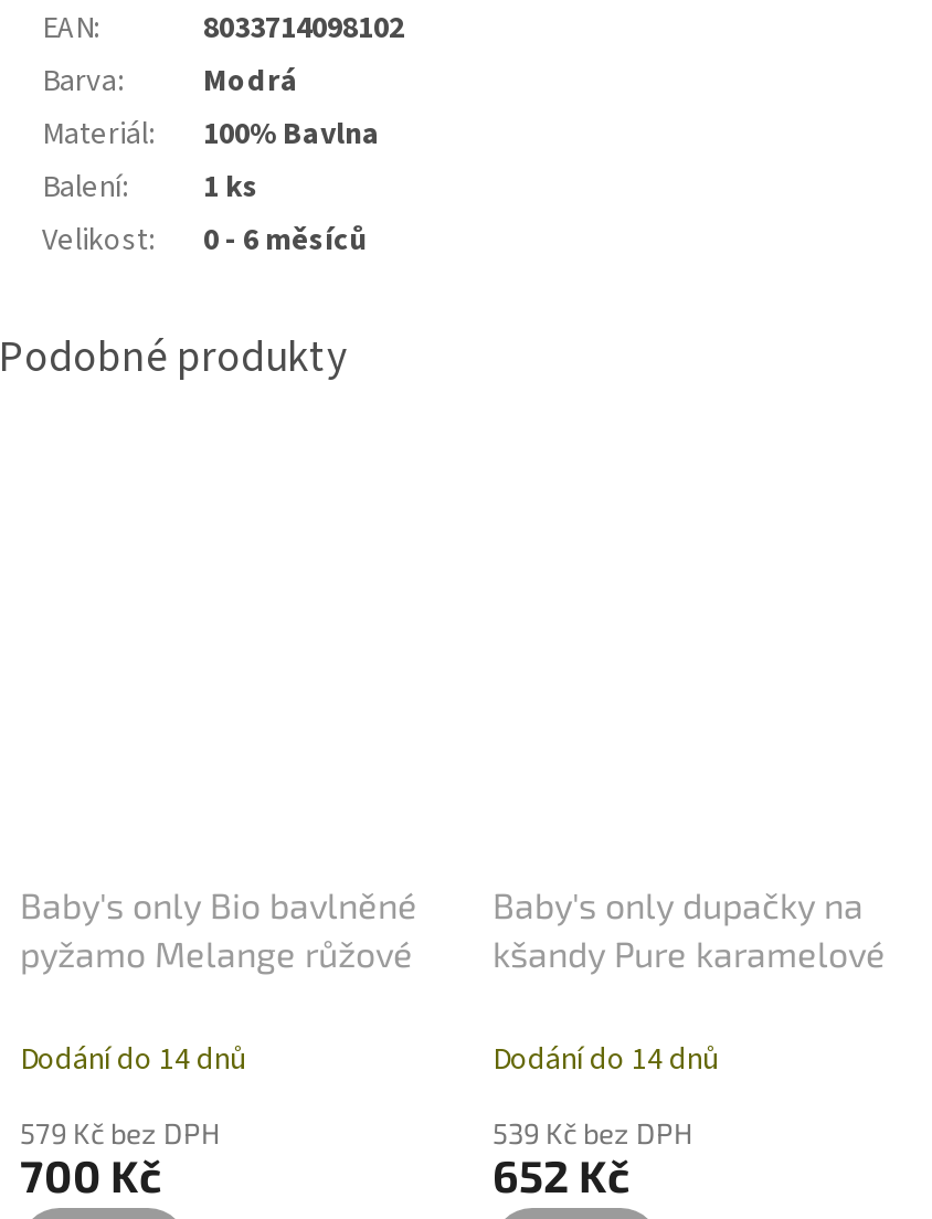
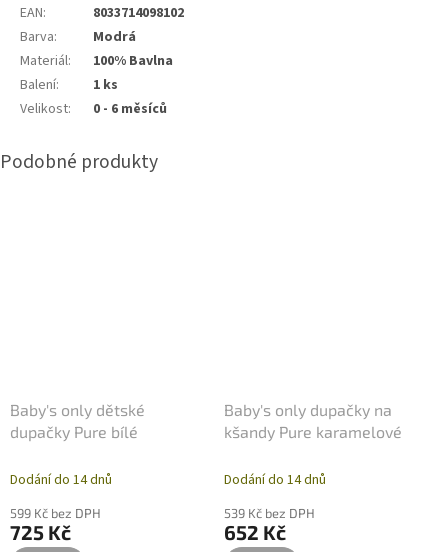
- Baby's only Bio bavlněné
- pyžamo Melange růžové
+ Baby's only dětské
+ dupačky Pure bílé

- 579 Kč bez DPH
+ 599 Kč bez DPH

- 700 Kč
+ 725 Kč
